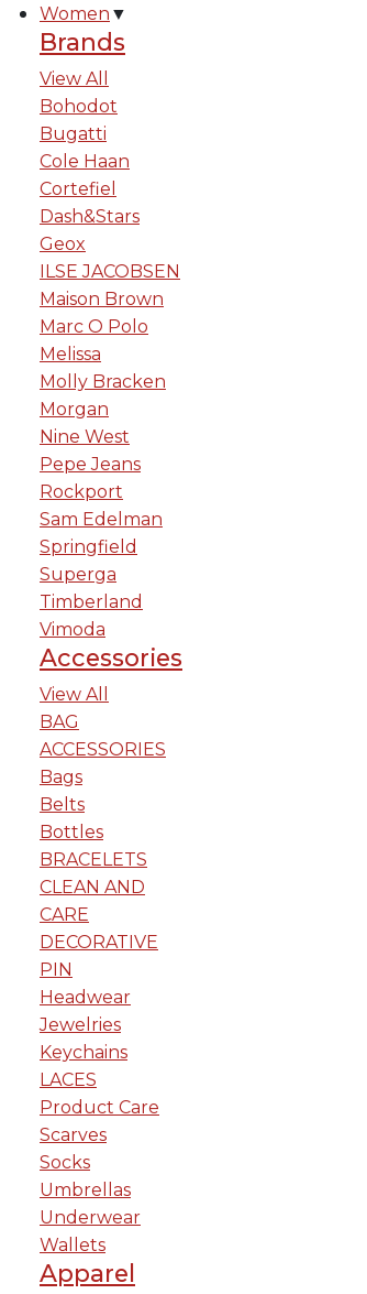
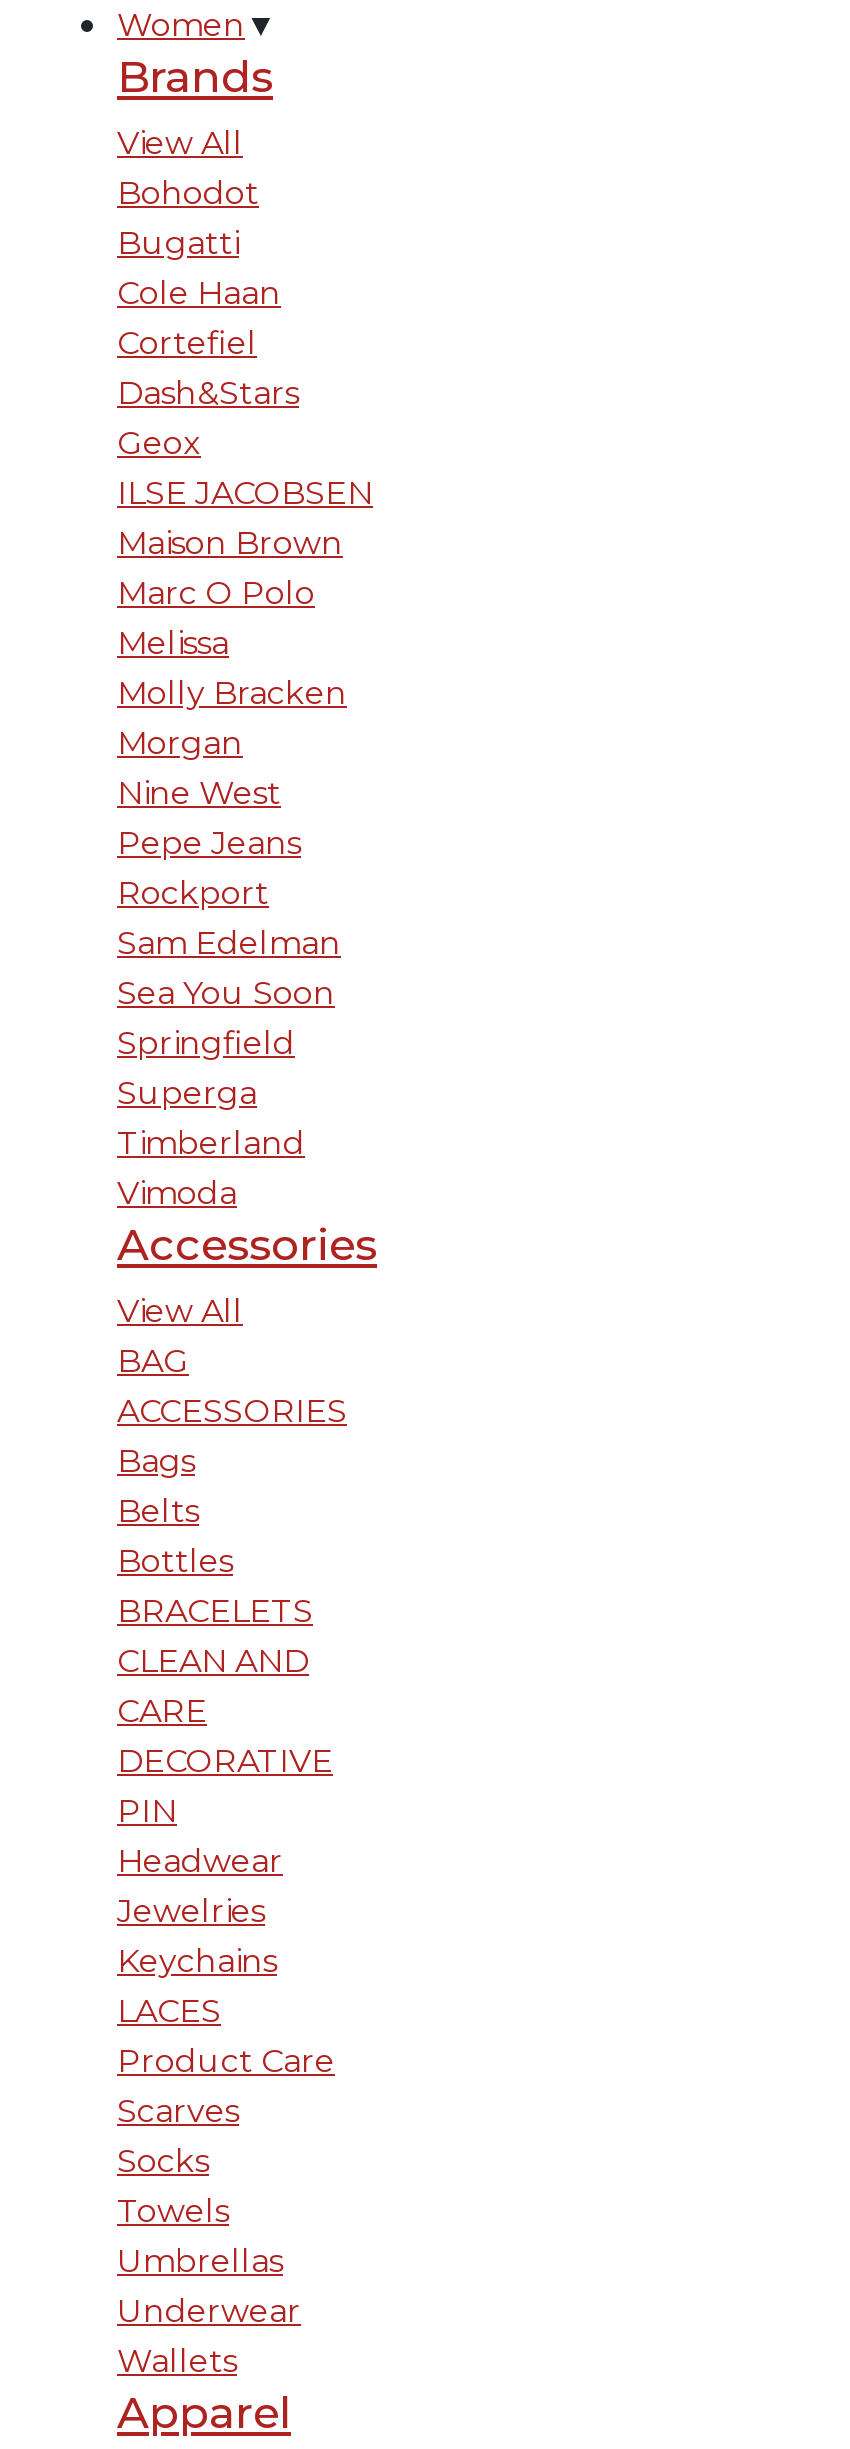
+ Sea You Soon

+ Towels
